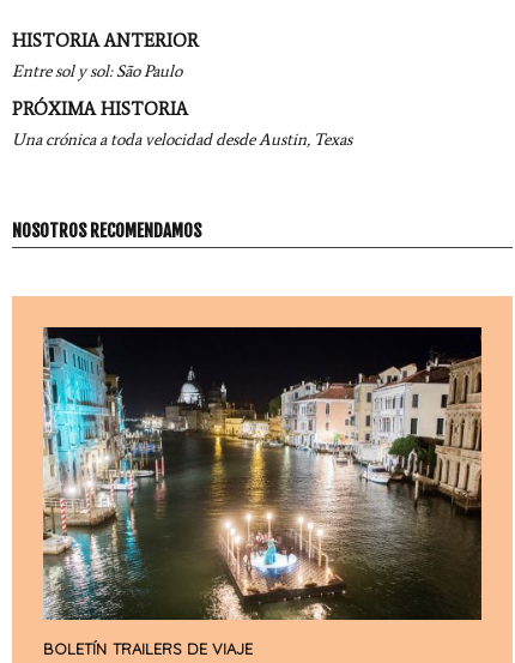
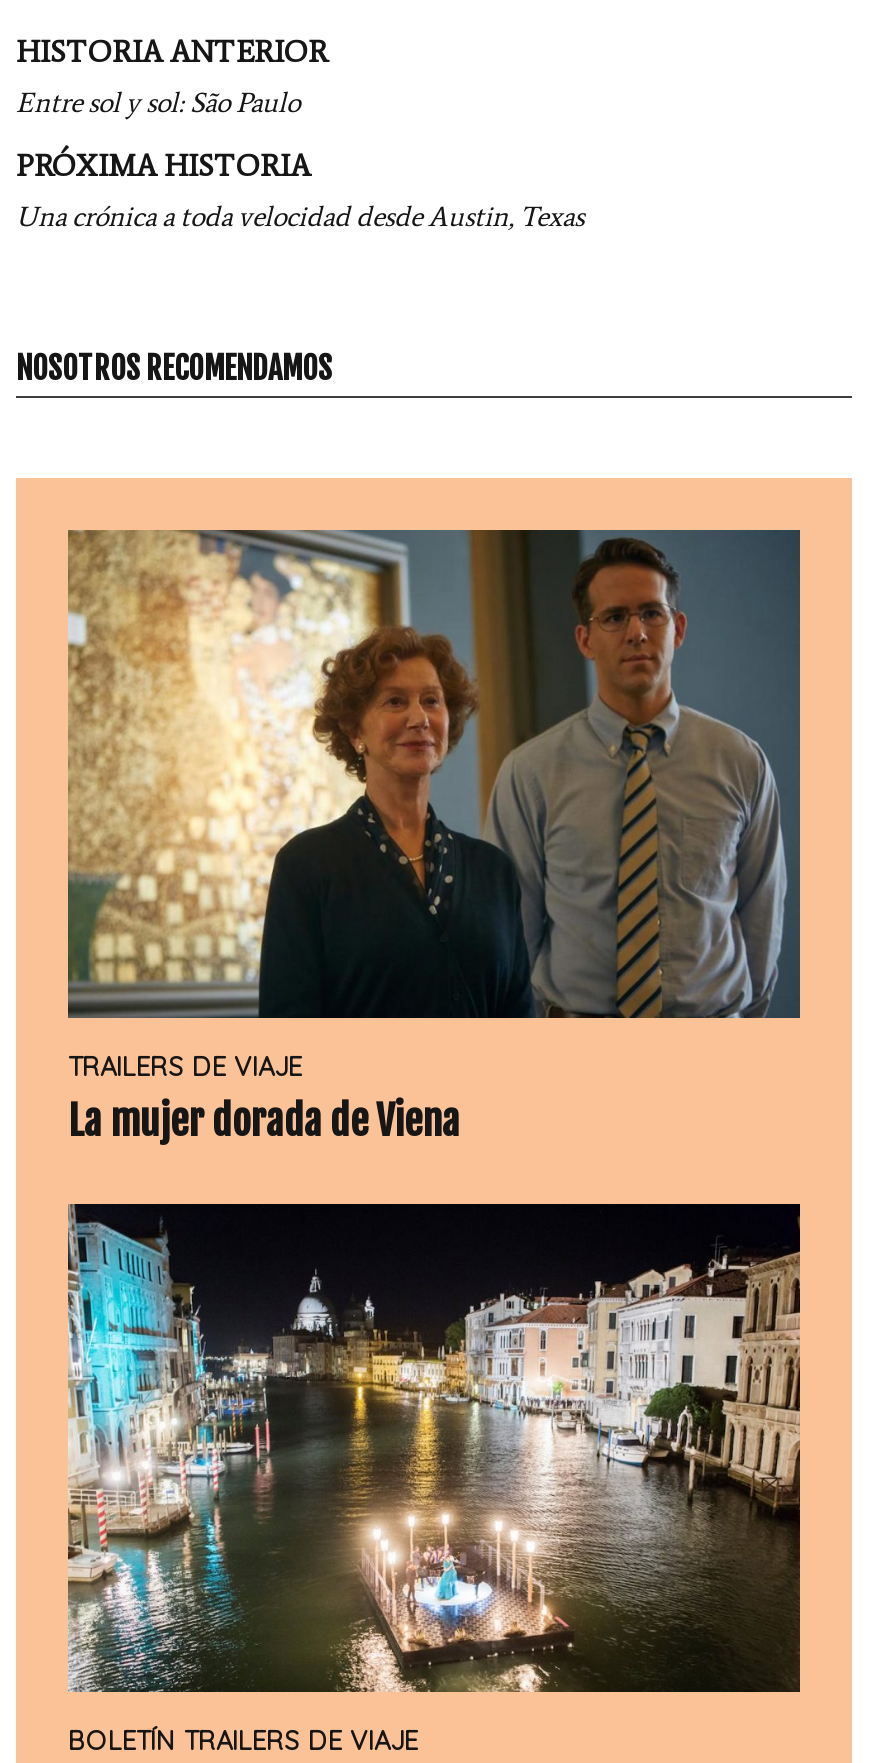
+ [image]
+ TRAILERS DE VIAJE
+ La mujer dorada de Viena
